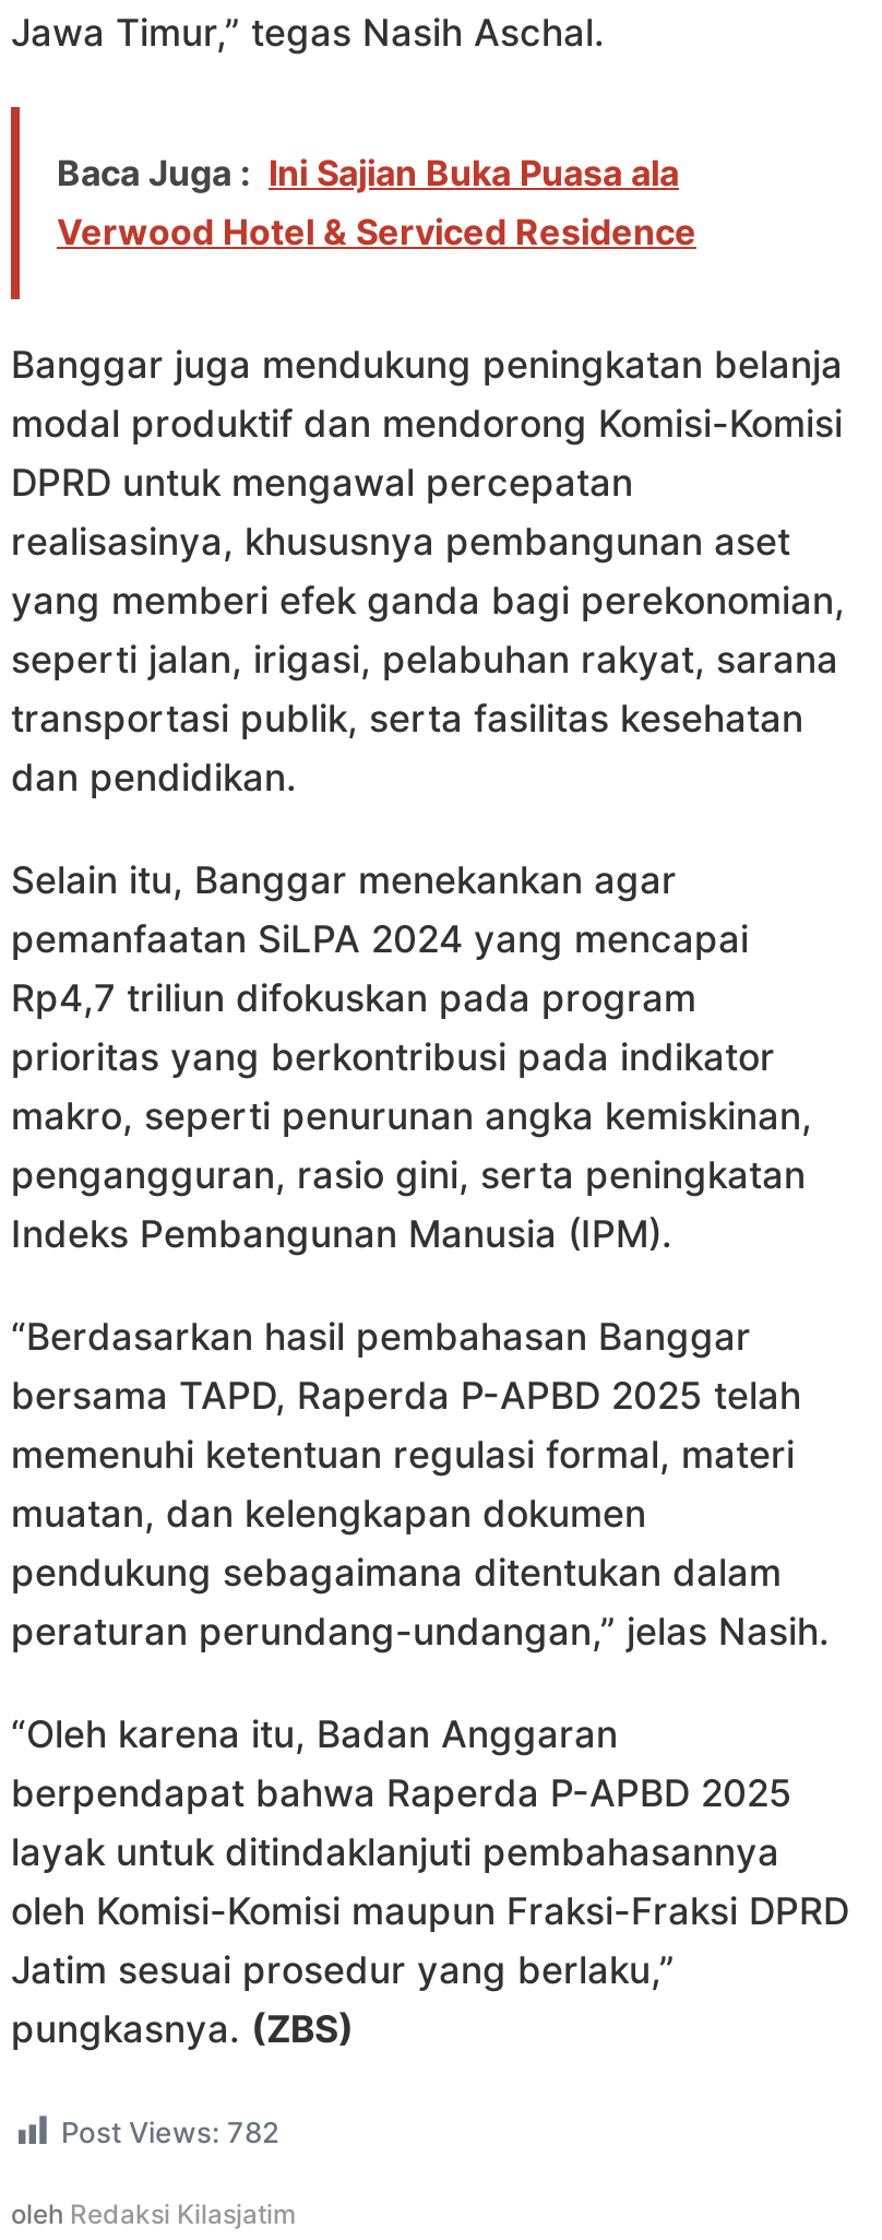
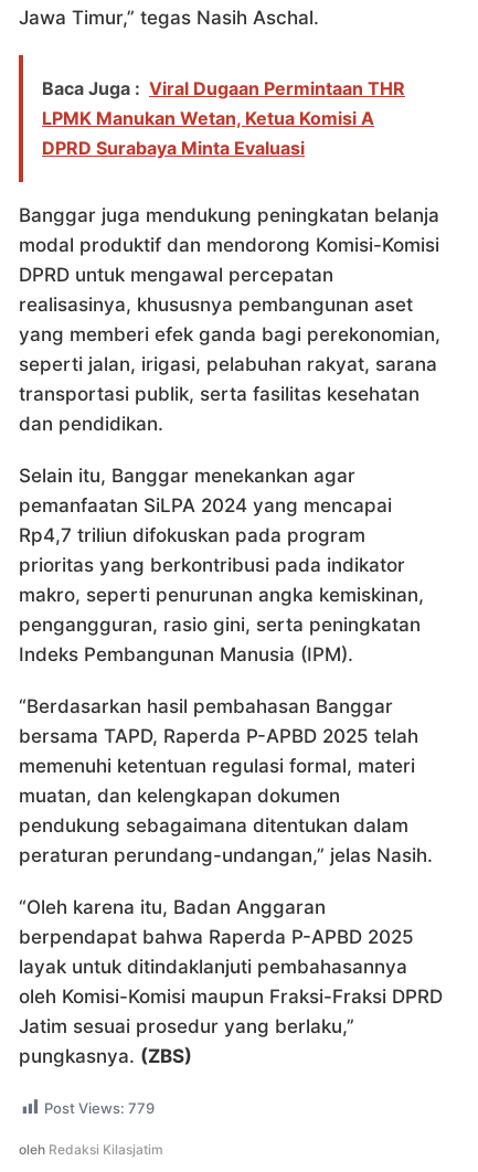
- Baca Juga : Ini Sajian Buka Puasa ala
- Verwood Hotel & Serviced Residence
+ Baca Juga : Viral Dugaan Permintaan THR
+ LPMK Manukan Wetan, Ketua Komisi A
+ DPRD Surabaya Minta Evaluasi

- Post Views: 782
+ Post Views: 779
